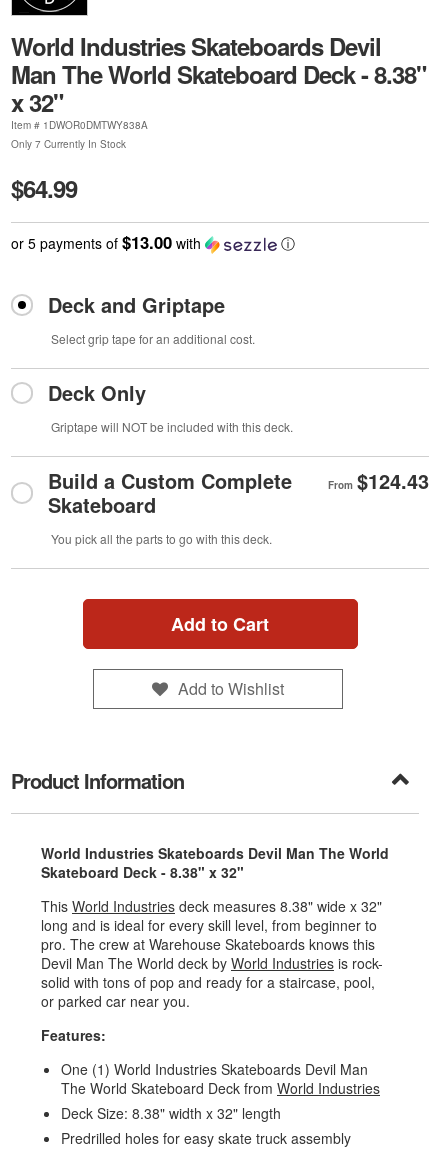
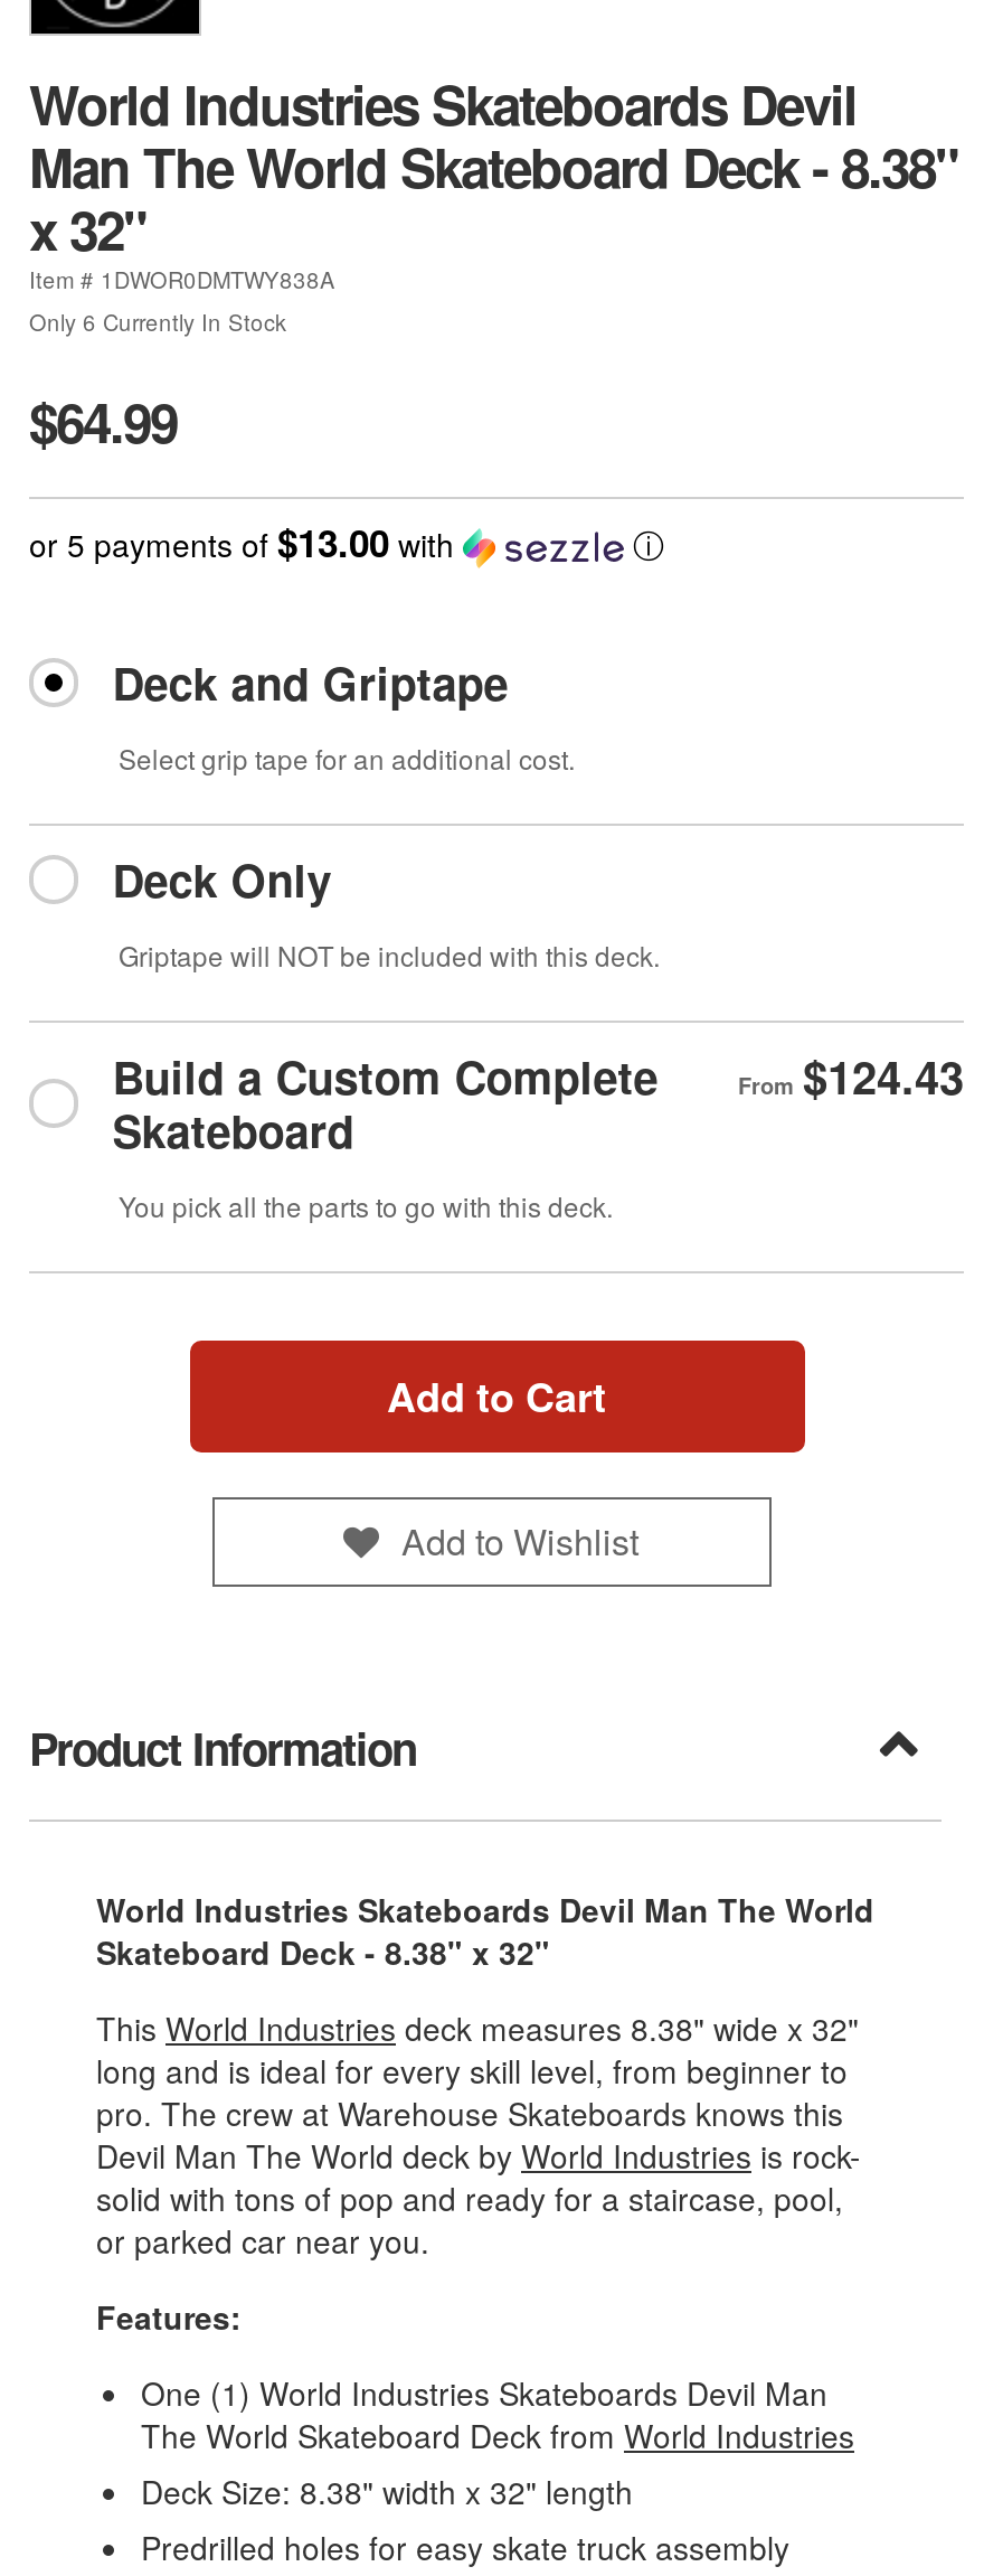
- Only 7 Currently In Stock
+ Only 6 Currently In Stock
